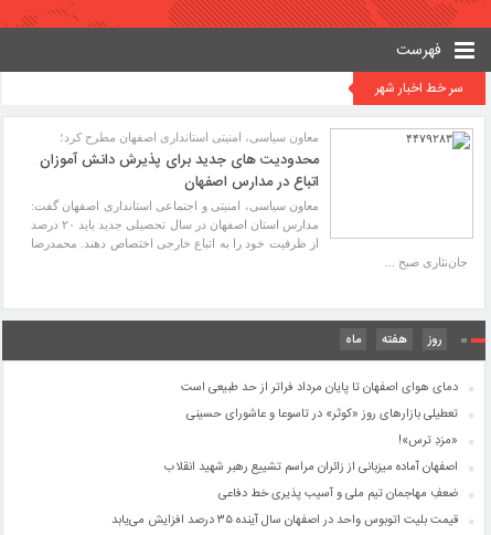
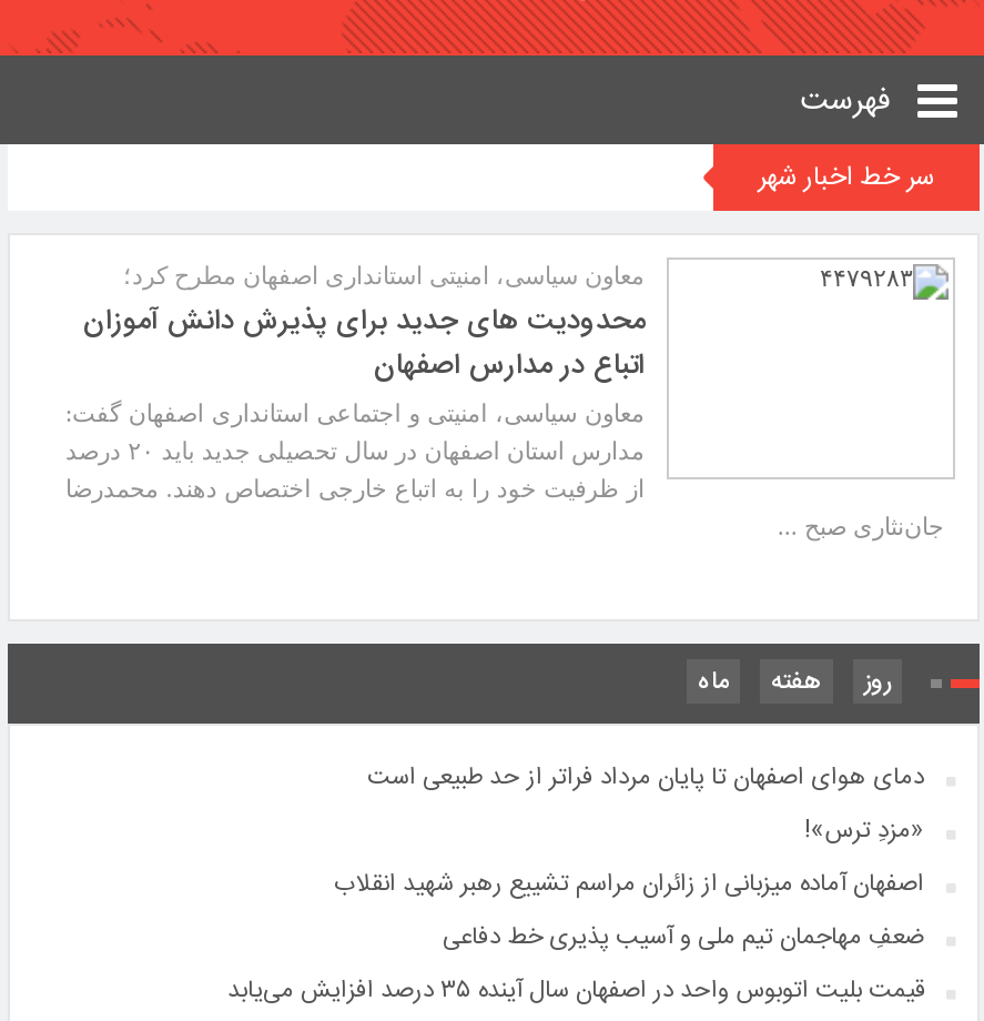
- تعطیلی بازارهای روز «کوثر» در تاسوعا و عاشورای حسینی
